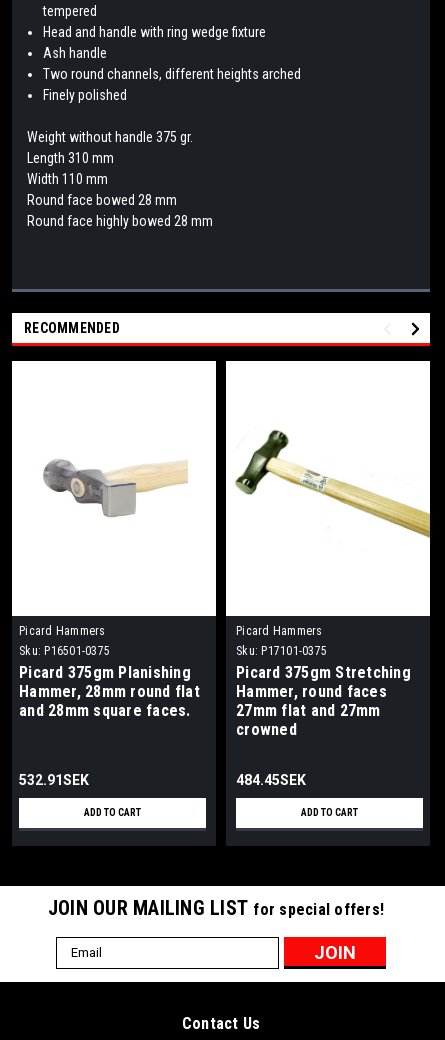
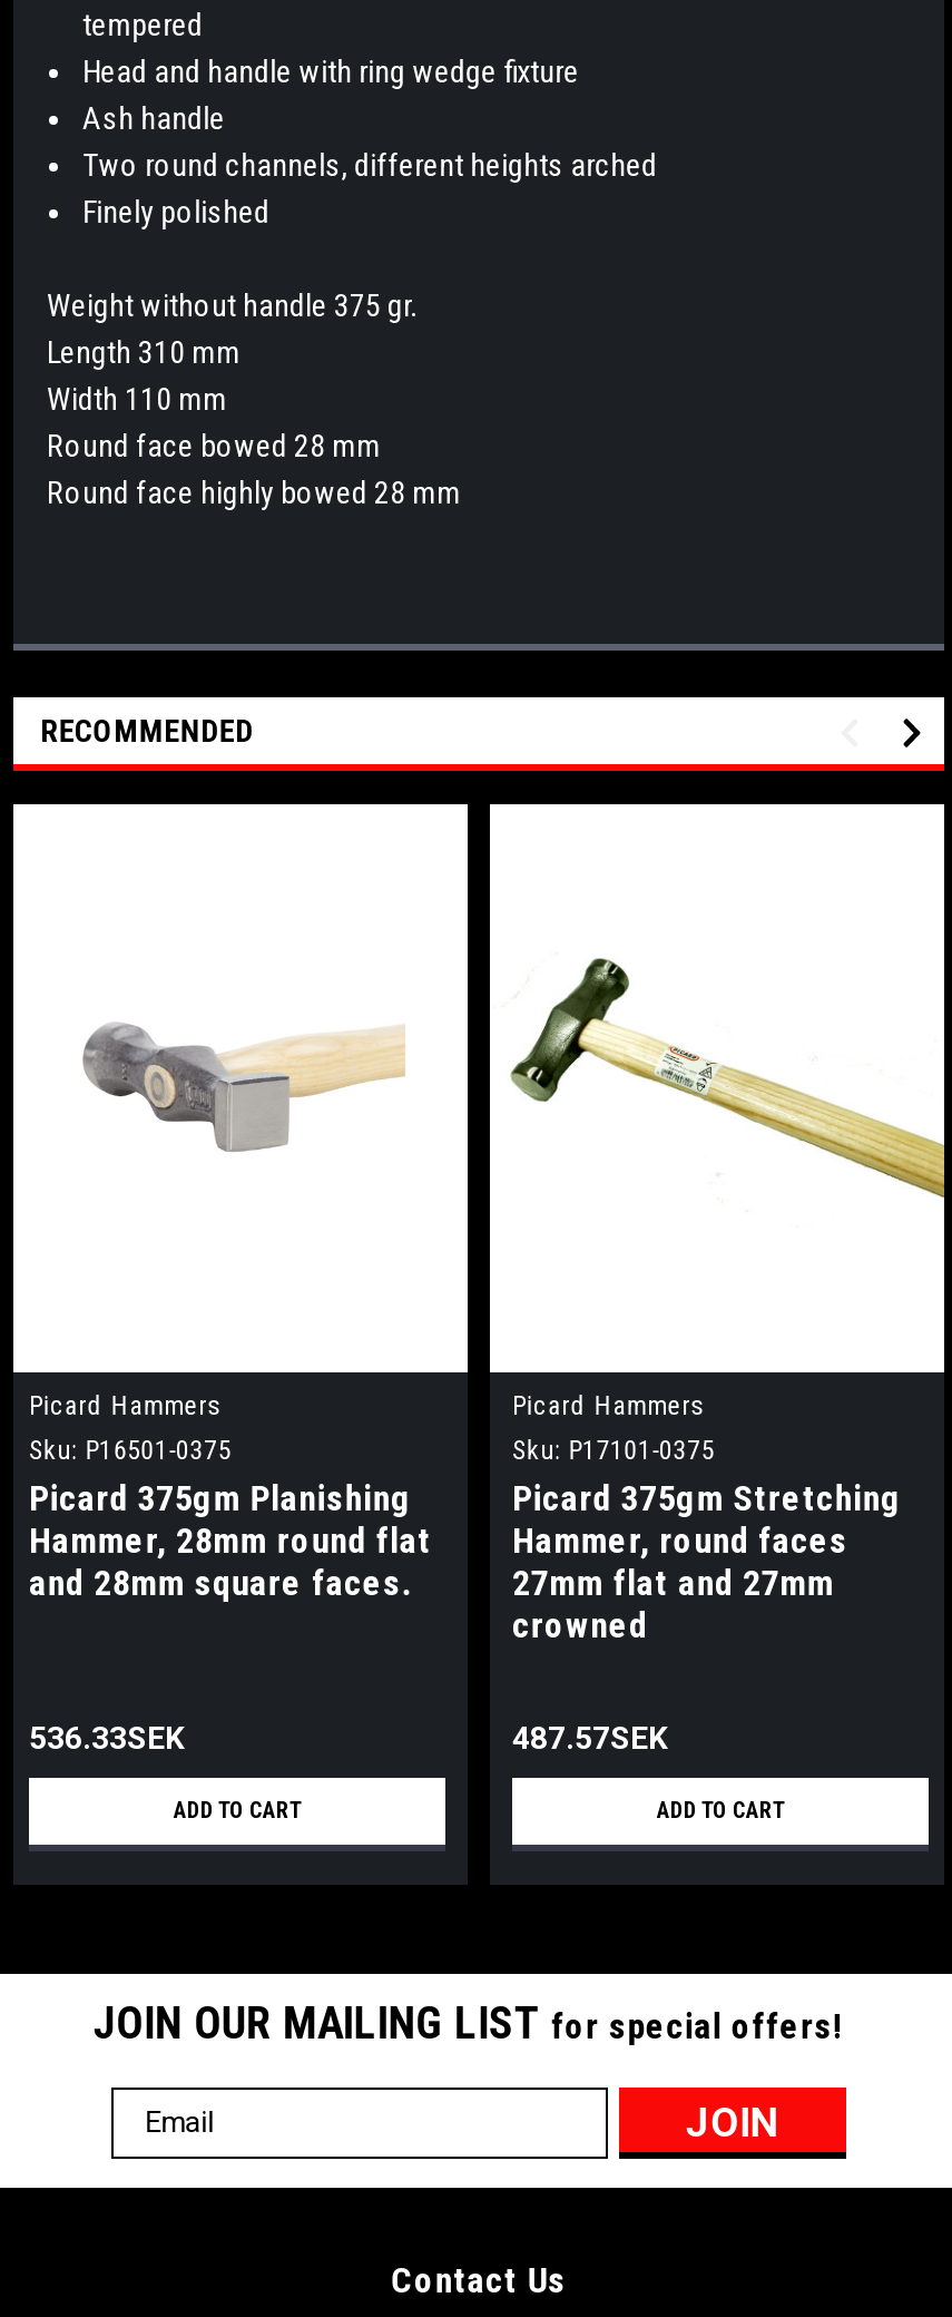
- 532.91SEK
+ 536.33SEK

- 484.45SEK
+ 487.57SEK
